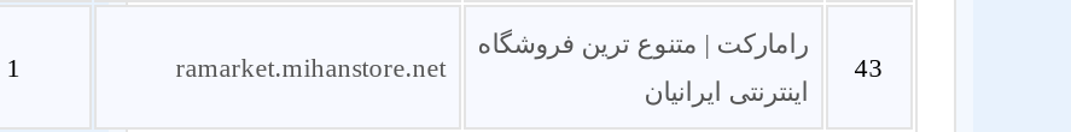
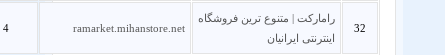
- 1
+ 4

- 43
+ 32
